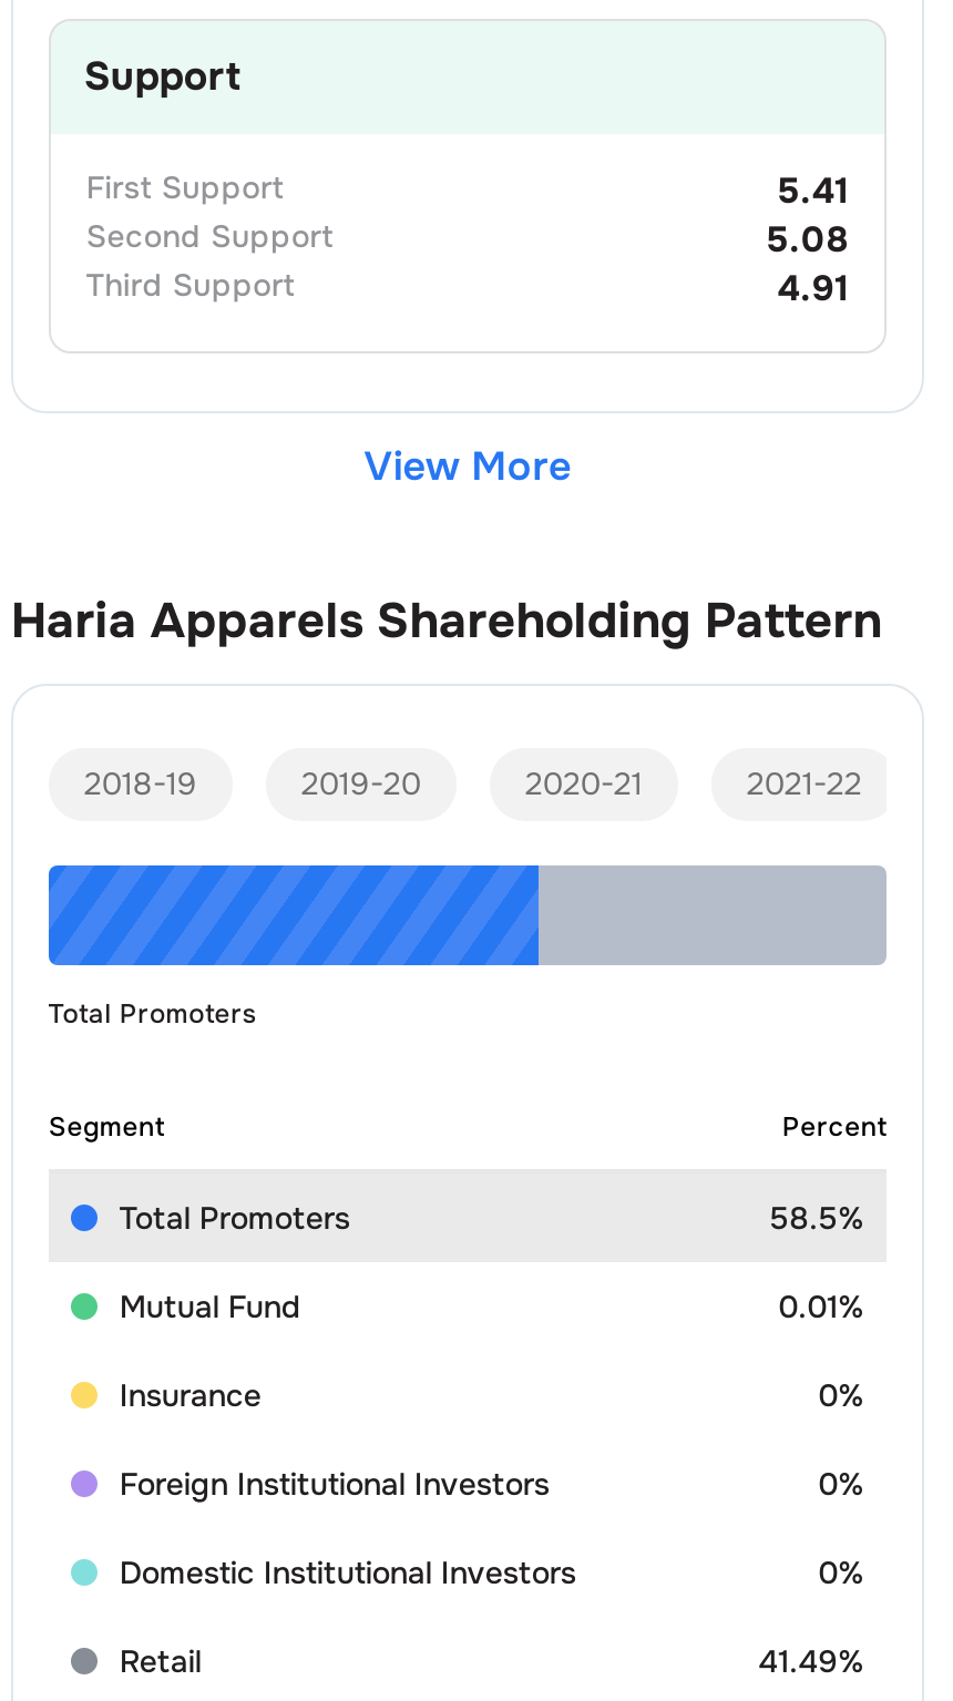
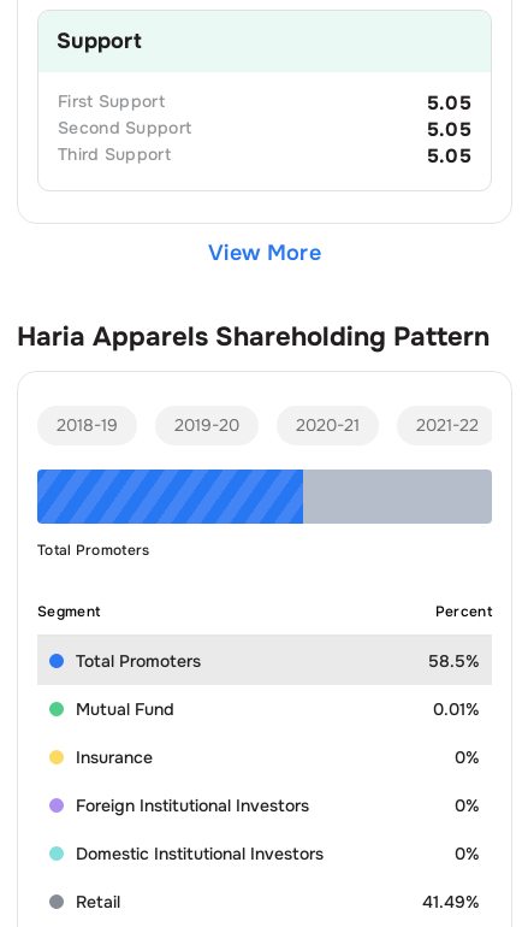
- 5.41
+ 5.05

- 5.08
+ 5.05

- 4.91
+ 5.05
